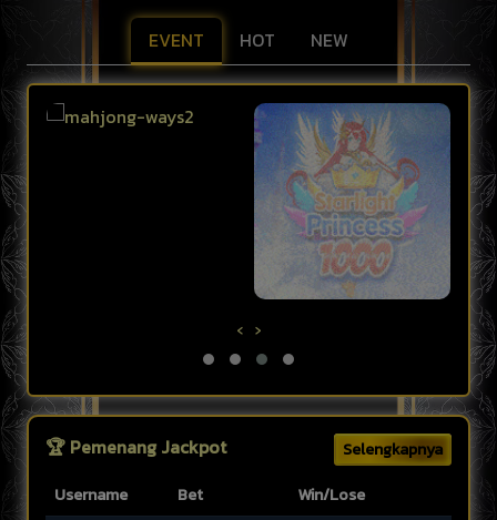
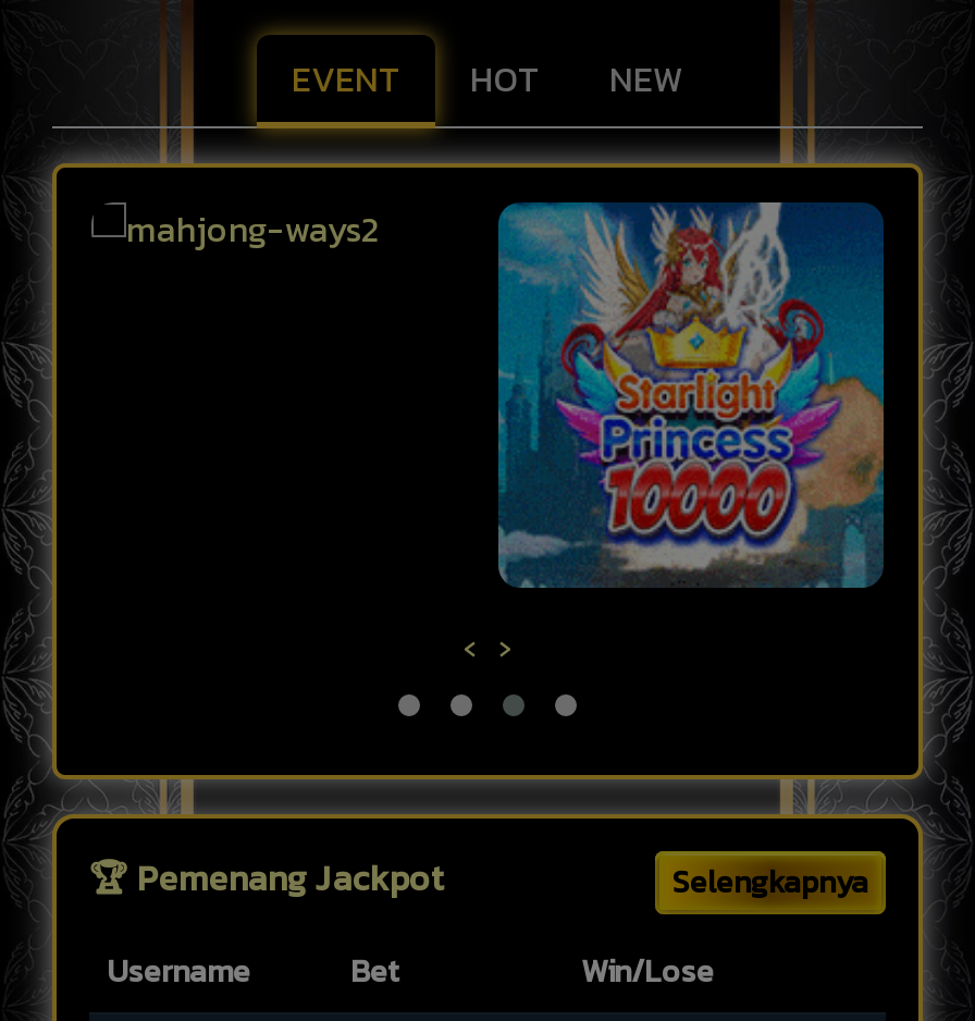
- [image]
+ [image]
